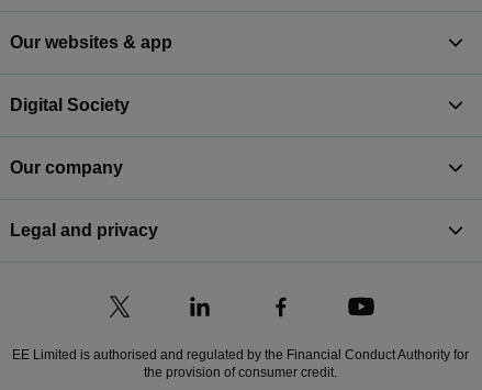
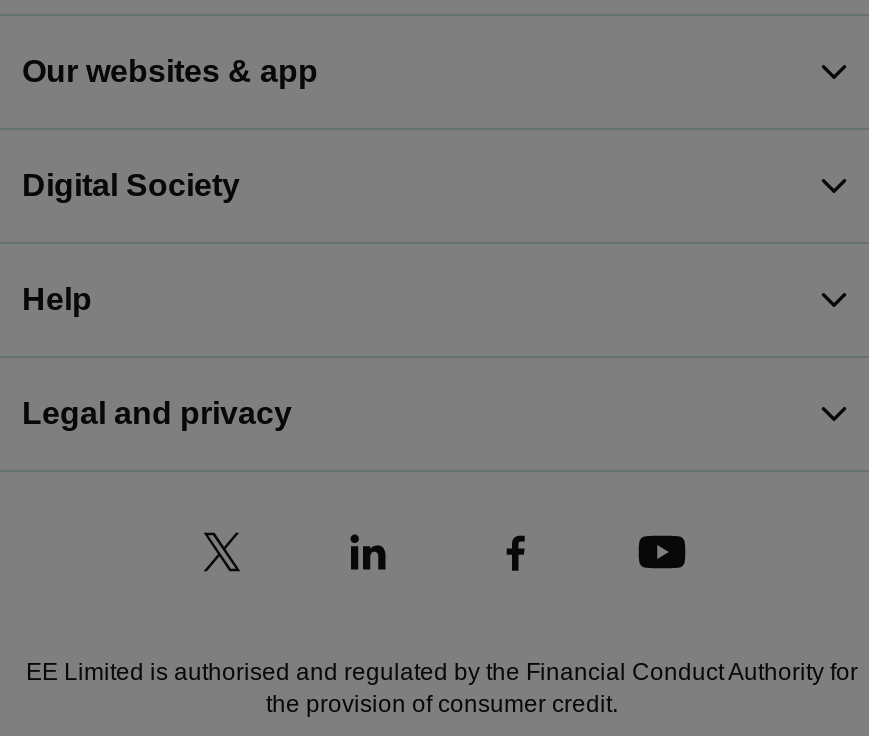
- Our company
+ Help
